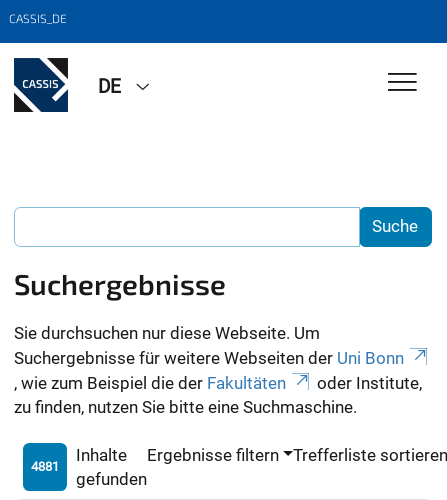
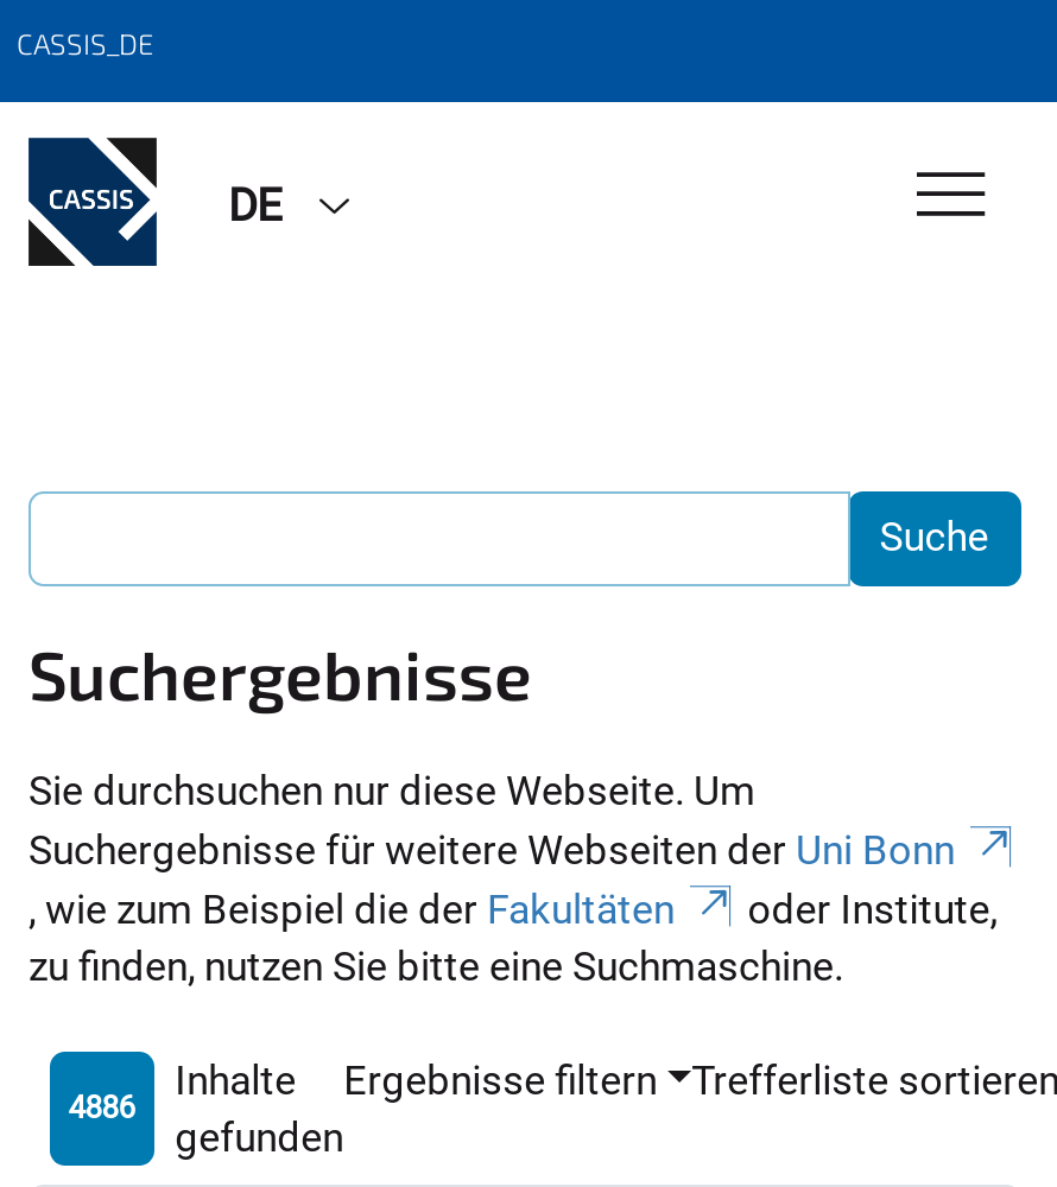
- 4881
+ 4886
